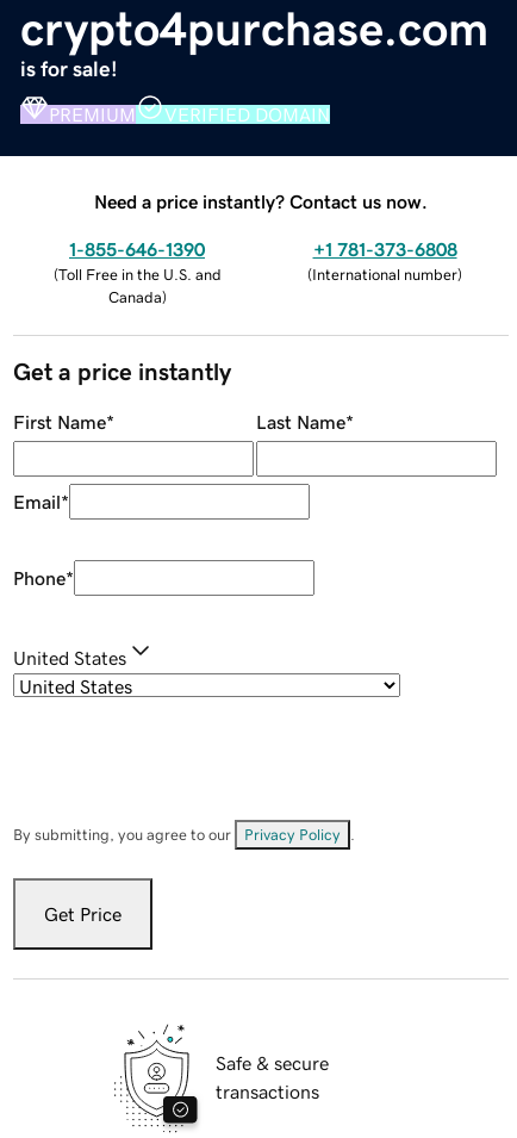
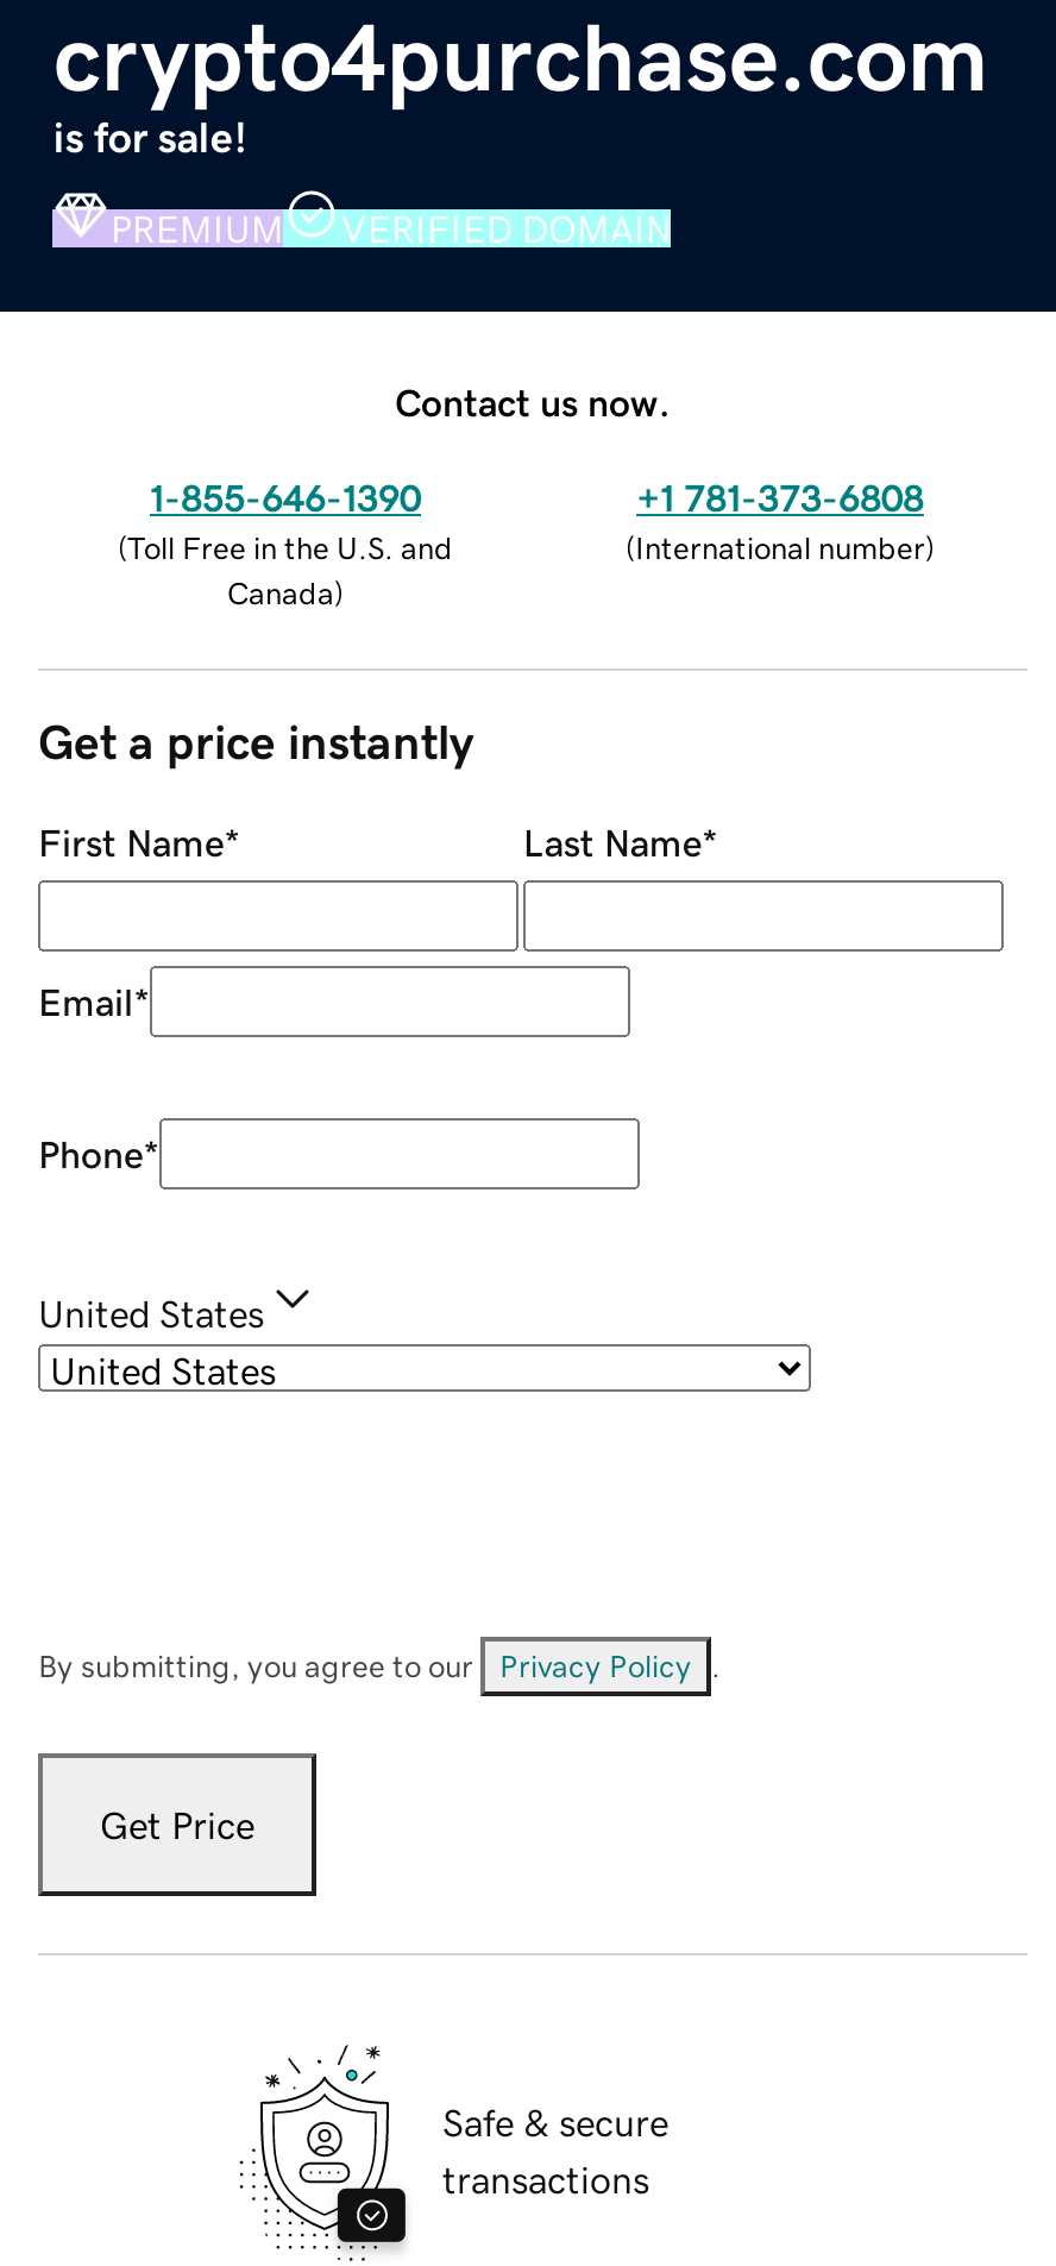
- Need a price instantly? Contact us now.
+ Contact us now.
